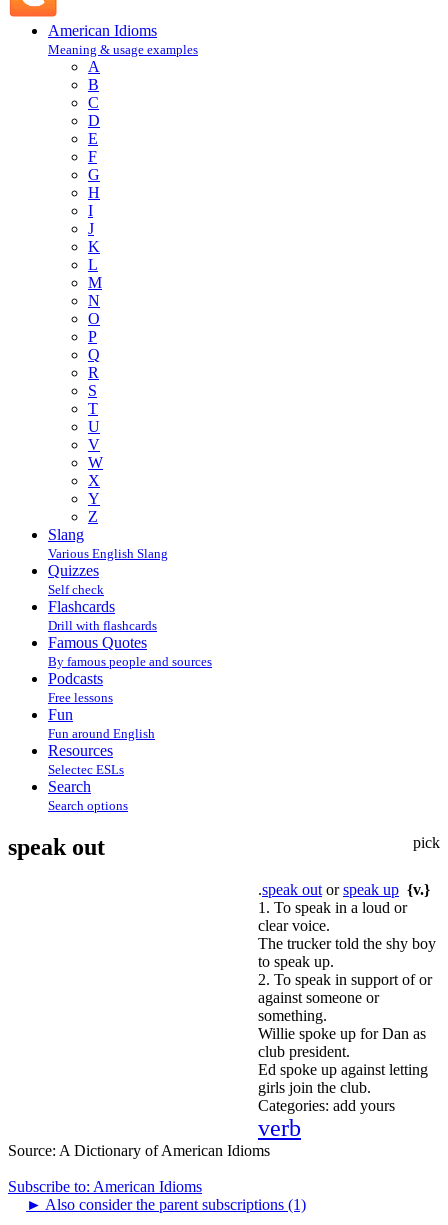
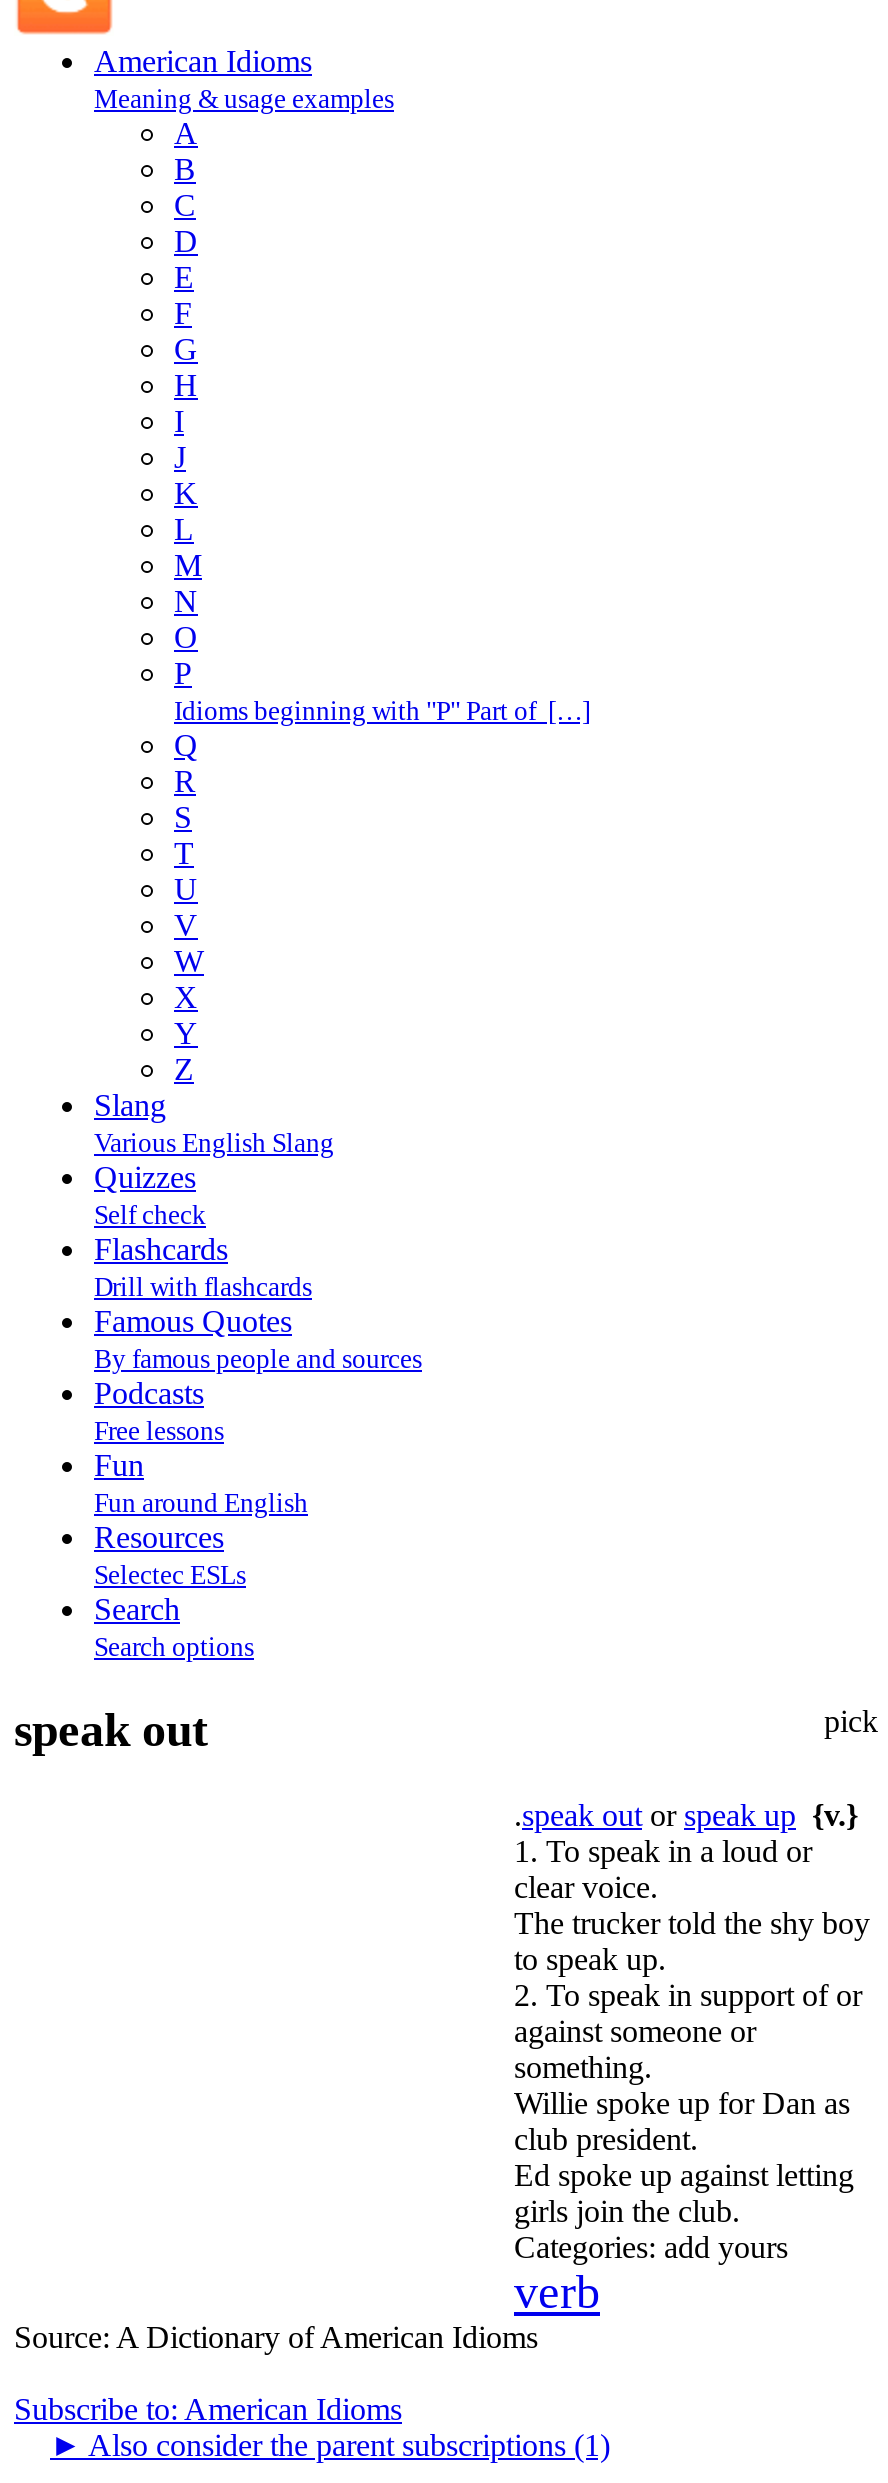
+ Idioms beginning with "P" Part of […]
